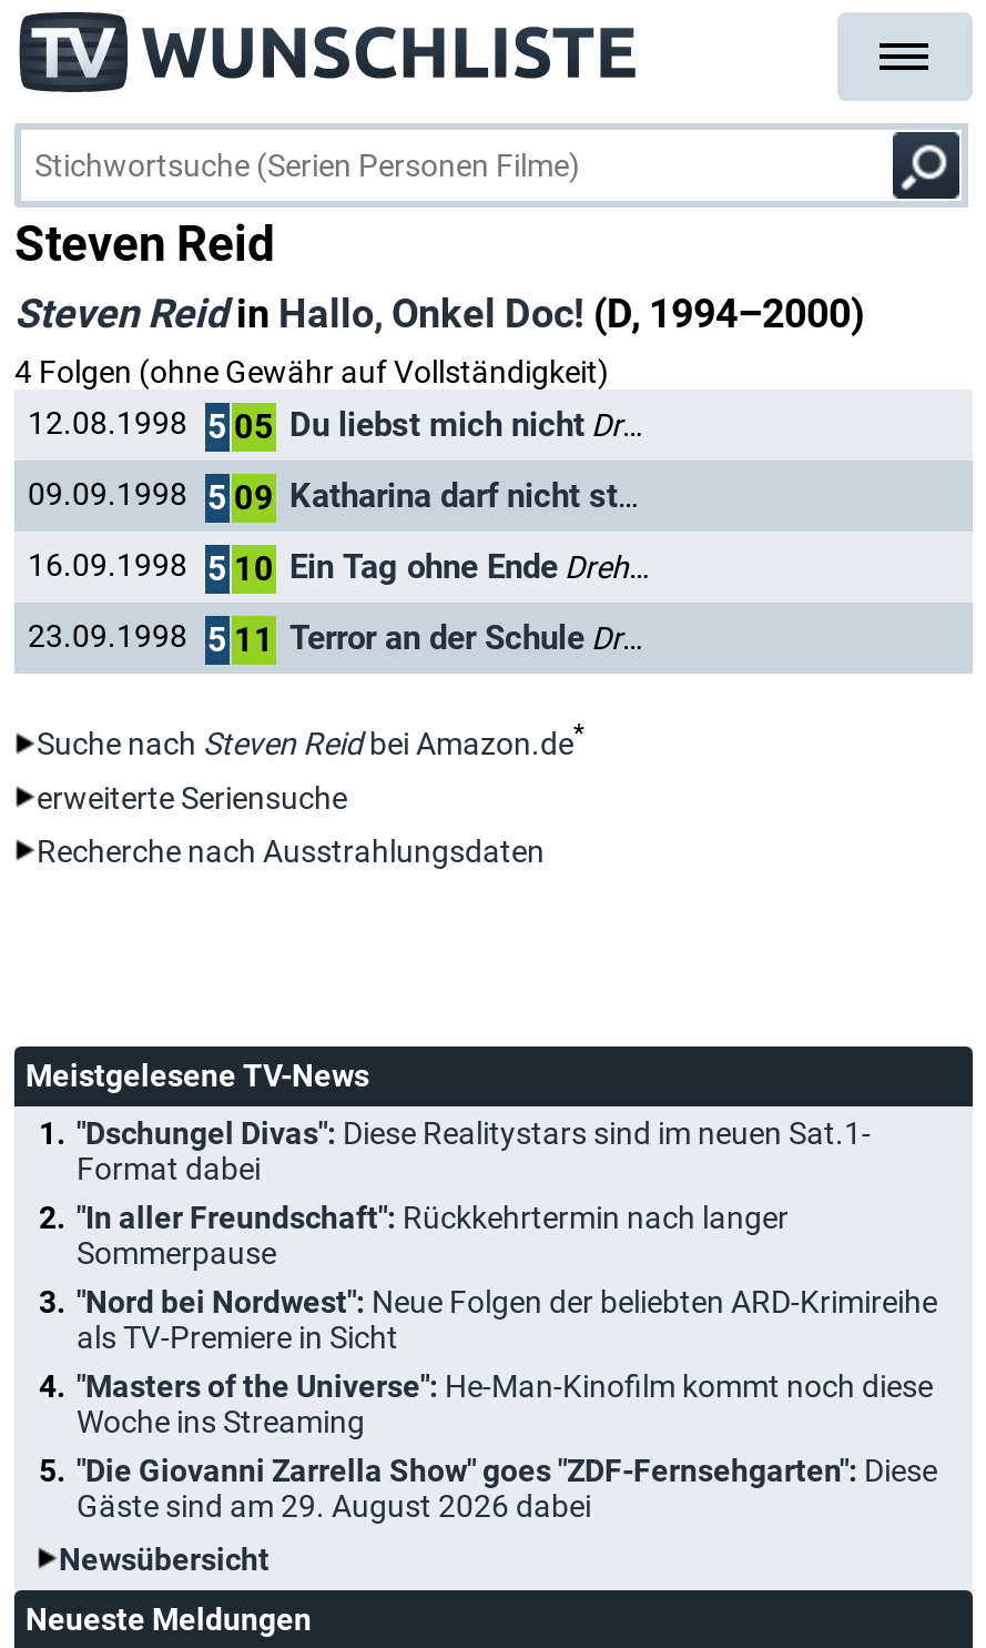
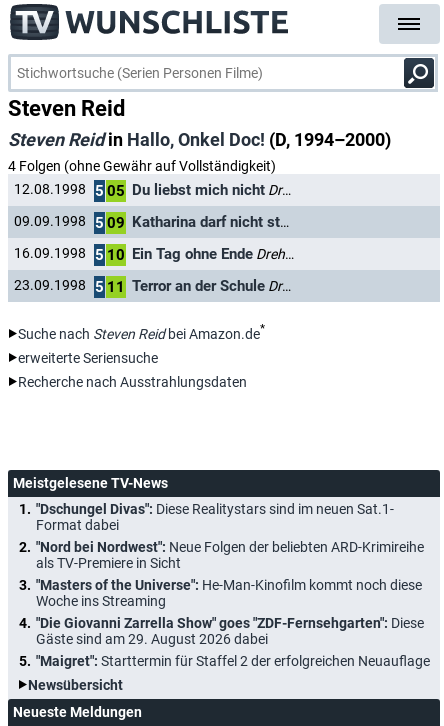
- "In aller Freundschaft": Rückkehrtermin nach langer
- Sommerpause

moved up: "Nord bei Nordwest": Neue Folgen der beliebten ARD-Krimireihe | als TV-Premiere in Sicht | "Masters of the Universe": He-Man-Kinofilm kommt noch diese | Woche ins Streaming | "Die Giovanni Zarrella Show" goes "ZDF-Fernsehgarten": Diese | Gäste sind am 29. August 2026 dabei

+ "Maigret": Starttermin für Staffel 2 der erfolgreichen Neuauflage
